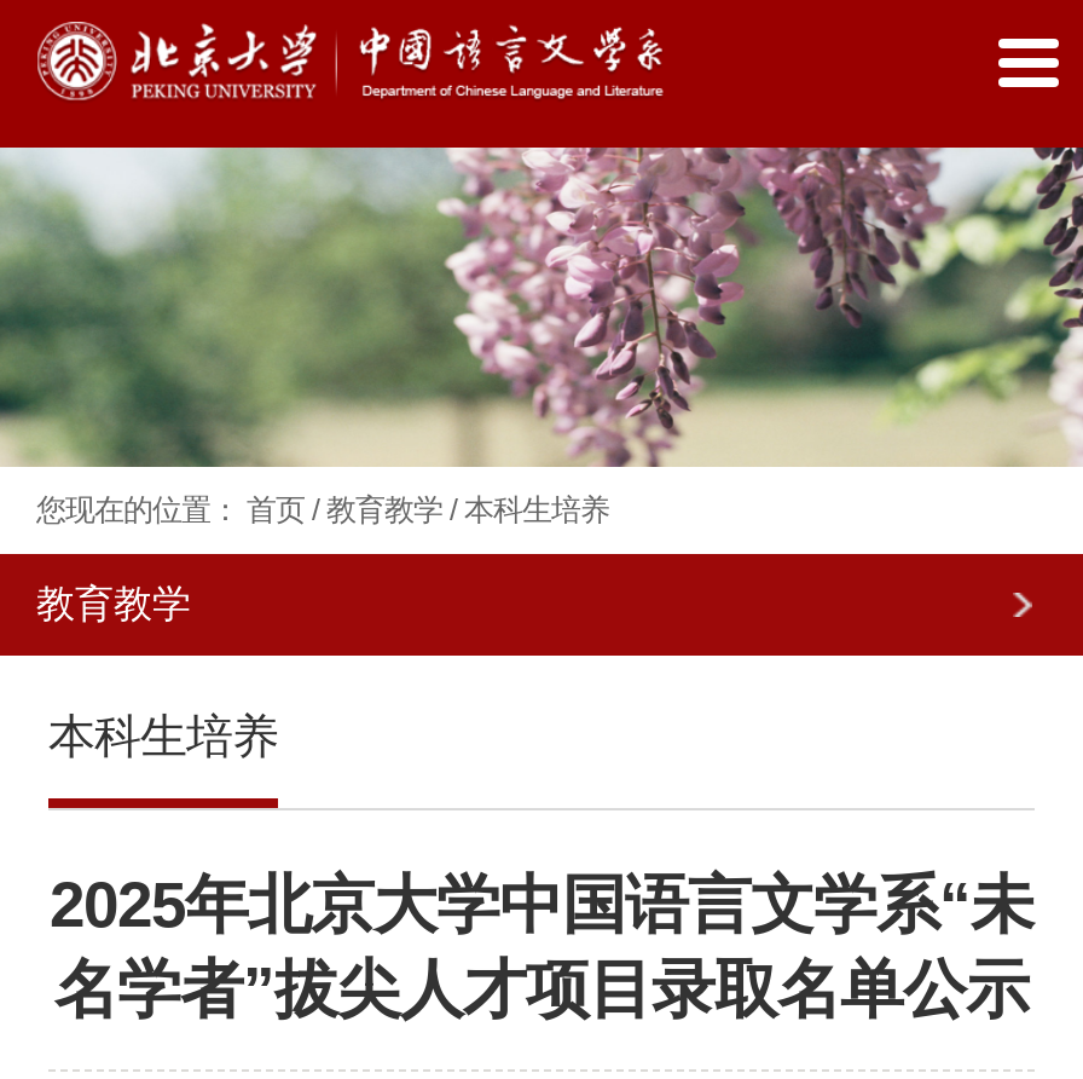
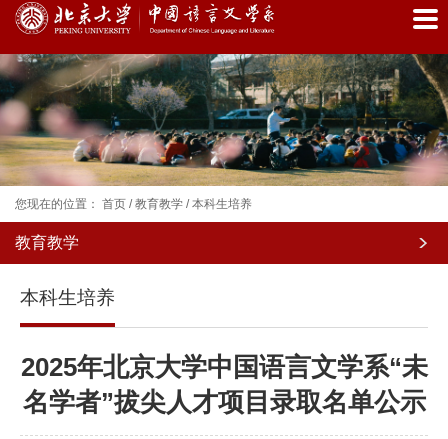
- [image]
+ [image]
